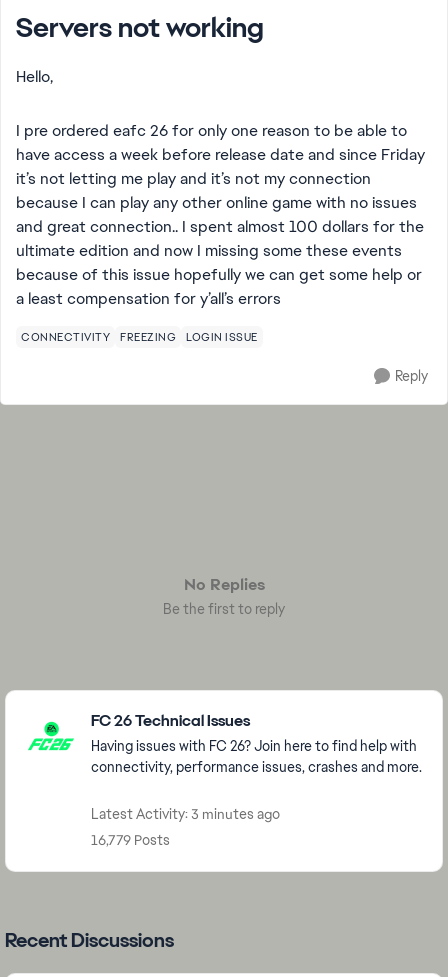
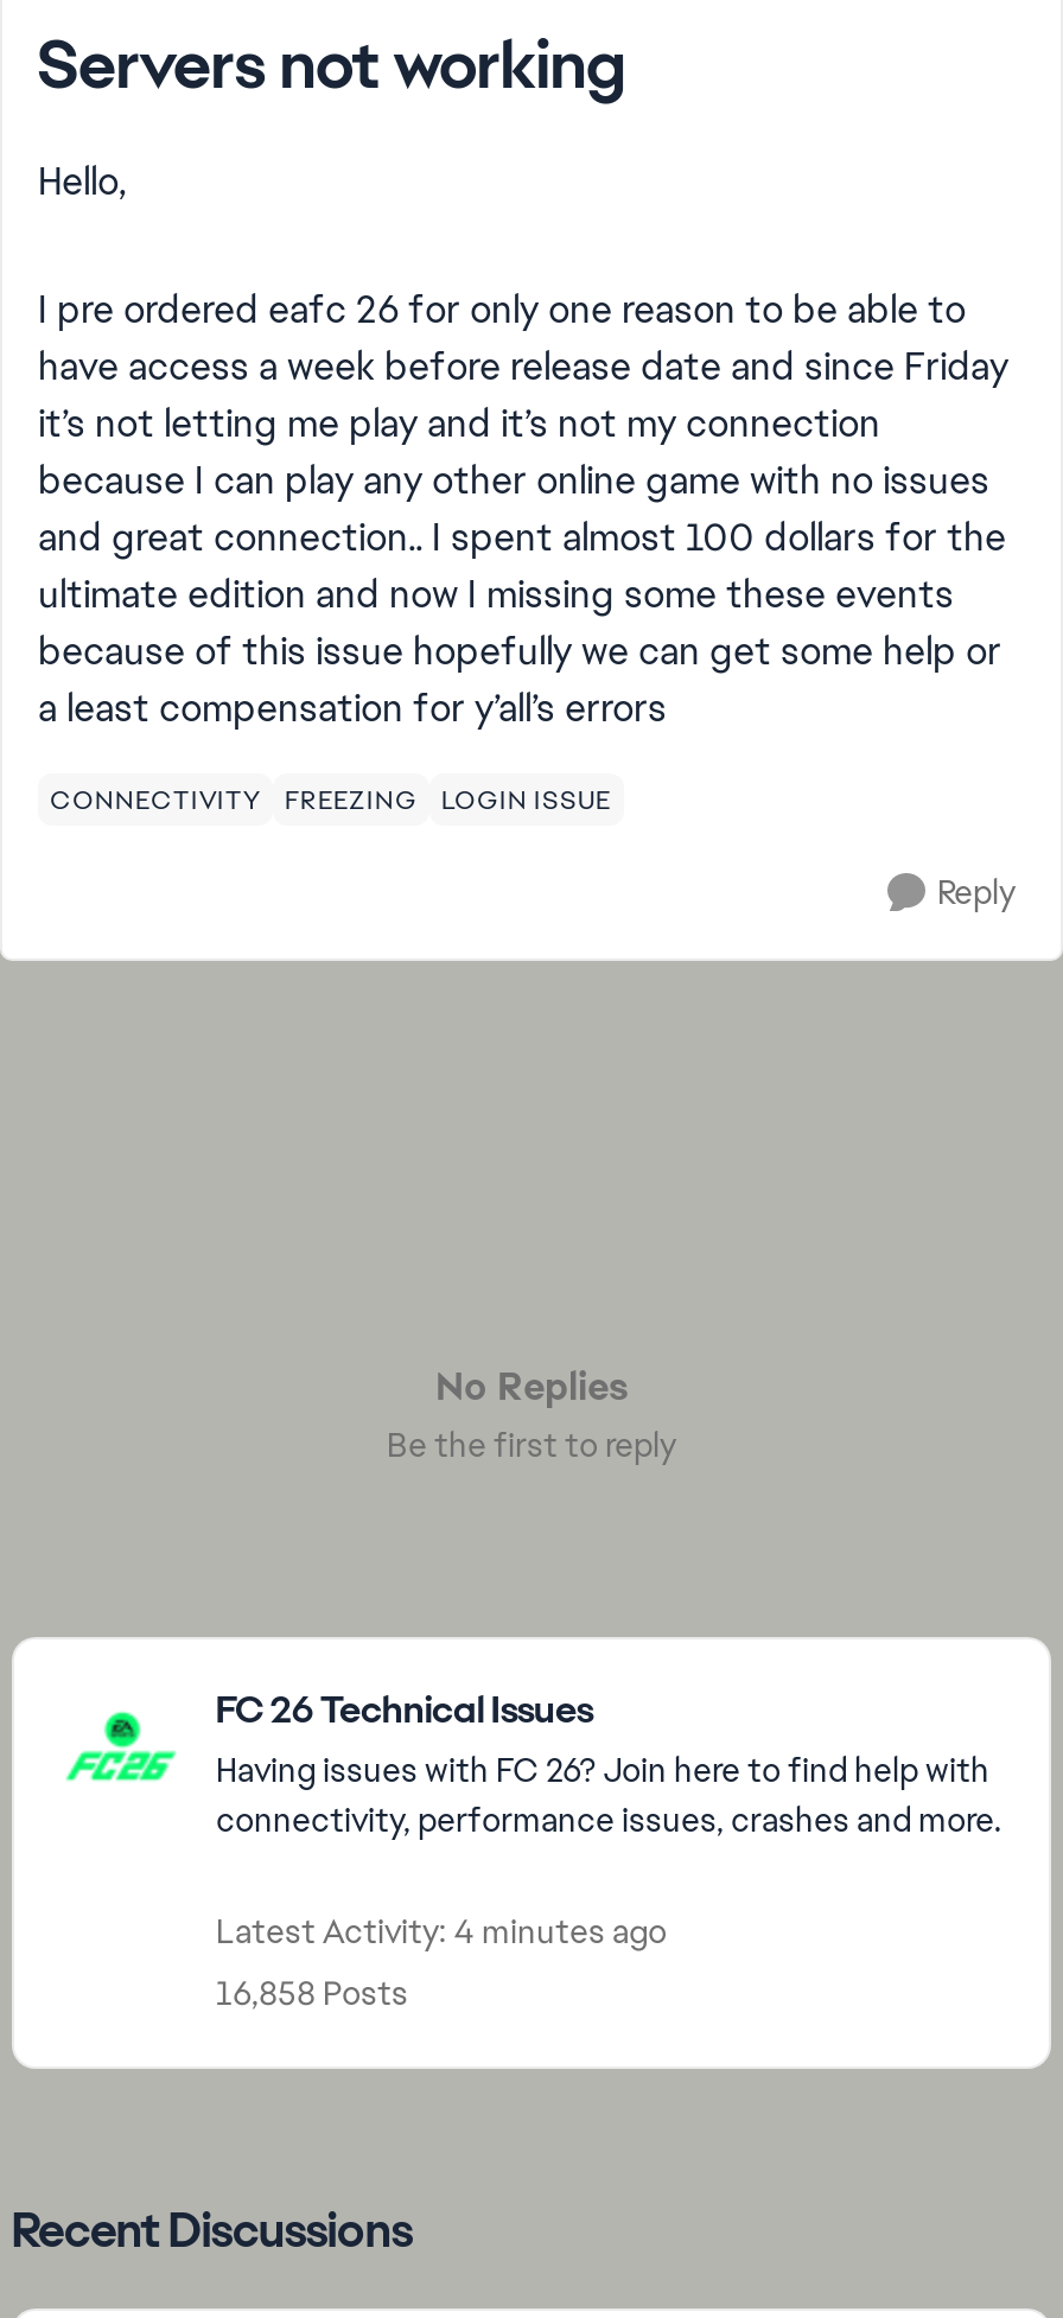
- Latest Activity: 3 minutes ago
+ Latest Activity: 4 minutes ago

- 16,779 Posts
+ 16,858 Posts
